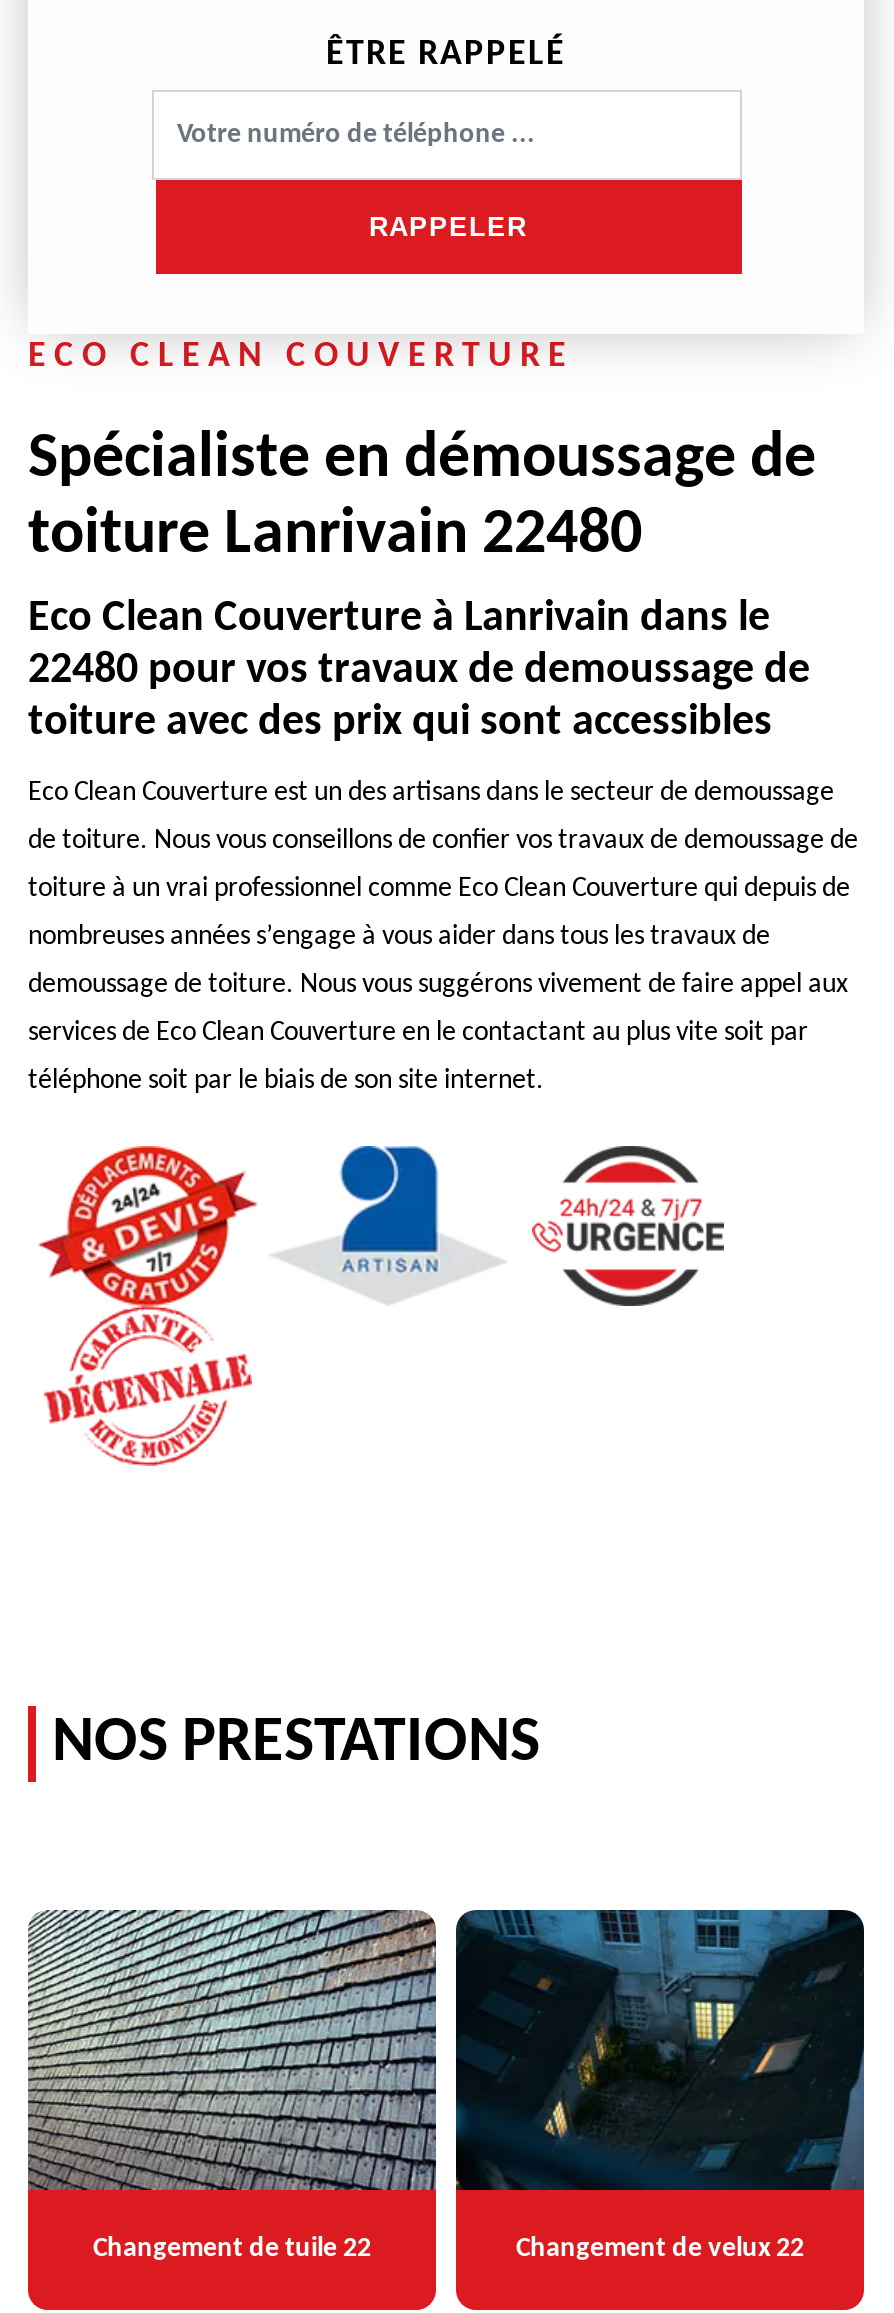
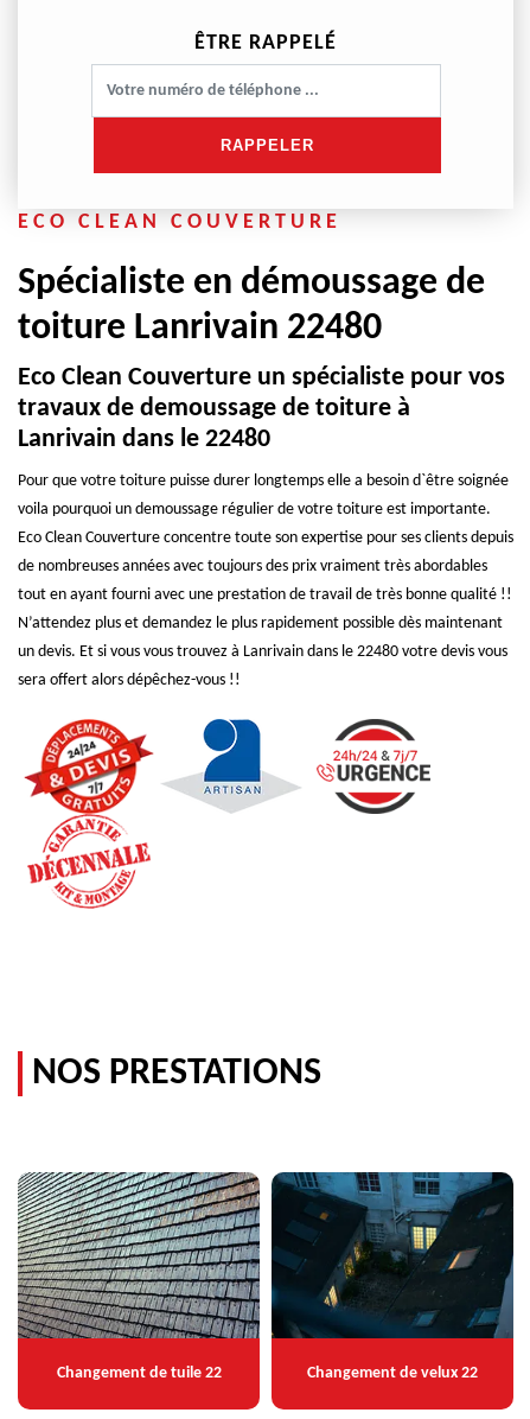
- Eco Clean Couverture à Lanrivain dans le
- 22480 pour vos travaux de demoussage de
- toiture avec des prix qui sont accessibles
- Eco Clean Couverture est un des artisans dans le secteur de demoussage
- de toiture. Nous vous conseillons de confier vos travaux de demoussage de
- toiture à un vrai professionnel comme Eco Clean Couverture qui depuis de
- nombreuses années s’engage à vous aider dans tous les travaux de
- demoussage de toiture. Nous vous suggérons vivement de faire appel aux
- services de Eco Clean Couverture en le contactant au plus vite soit par
- téléphone soit par le biais de son site internet.
+ Eco Clean Couverture un spécialiste pour vos
+ travaux de demoussage de toiture à
+ Lanrivain dans le 22480
+ Pour que votre toiture puisse durer longtemps elle a besoin d`être soignée
+ voila pourquoi un demoussage régulier de votre toiture est importante.
+ Eco Clean Couverture concentre toute son expertise pour ses clients depuis
+ de nombreuses années avec toujours des prix vraiment très abordables
+ tout en ayant fourni avec une prestation de travail de très bonne qualité !!
+ N’attendez plus et demandez le plus rapidement possible dès maintenant
+ un devis. Et si vous vous trouvez à Lanrivain dans le 22480 votre devis vous
+ sera offert alors dépêchez-vous !!
